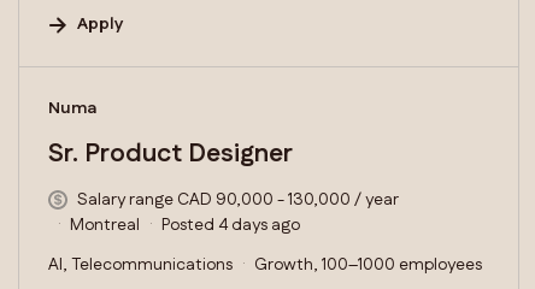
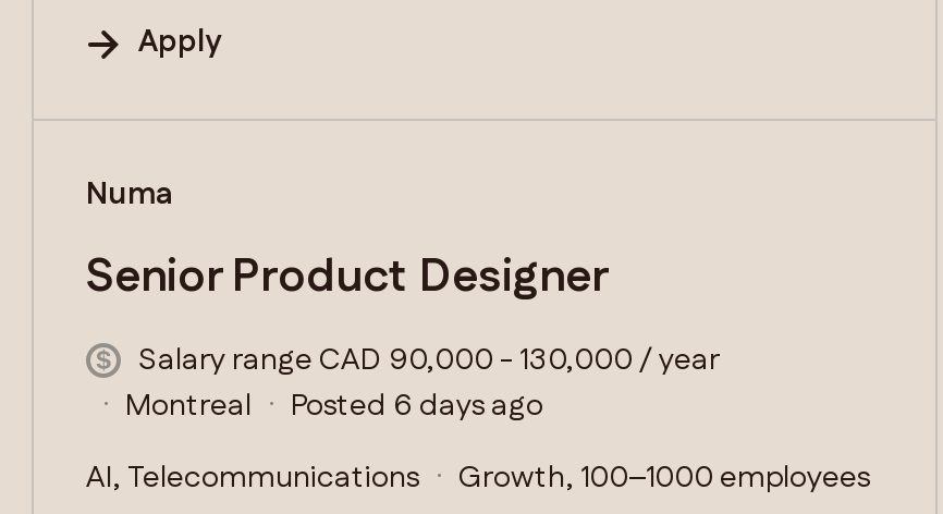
- Sr. Product Designer
+ Senior Product Designer

- Posted 4 days ago
+ Posted 6 days ago
